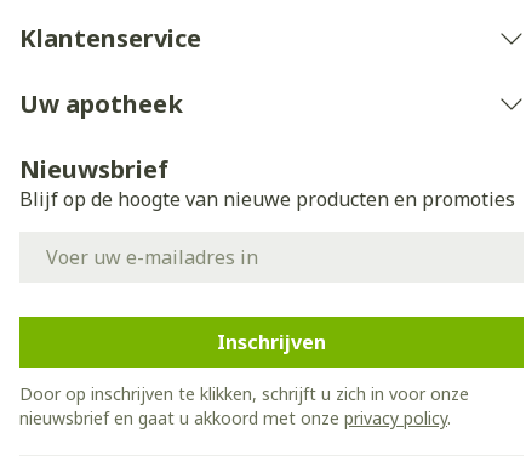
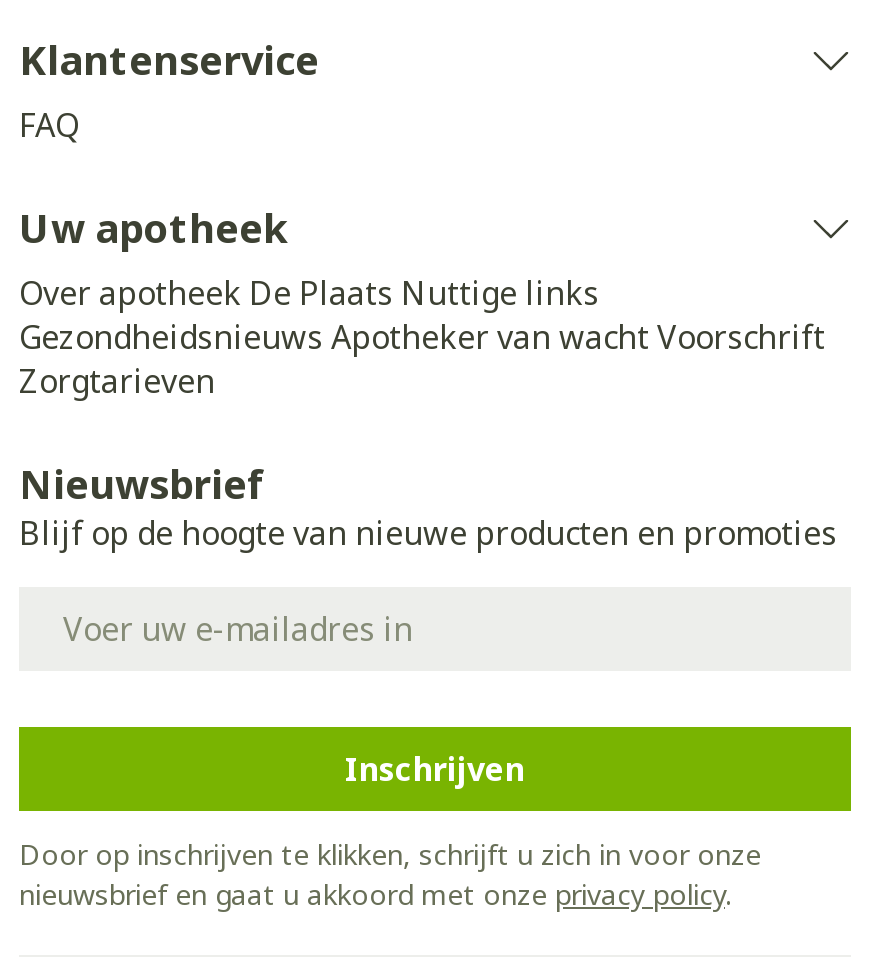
+ FAQ

+ Over apotheek De Plaats Nuttige links
+ Gezondheidsnieuws Apotheker van wacht Voorschrift
+ Zorgtarieven
